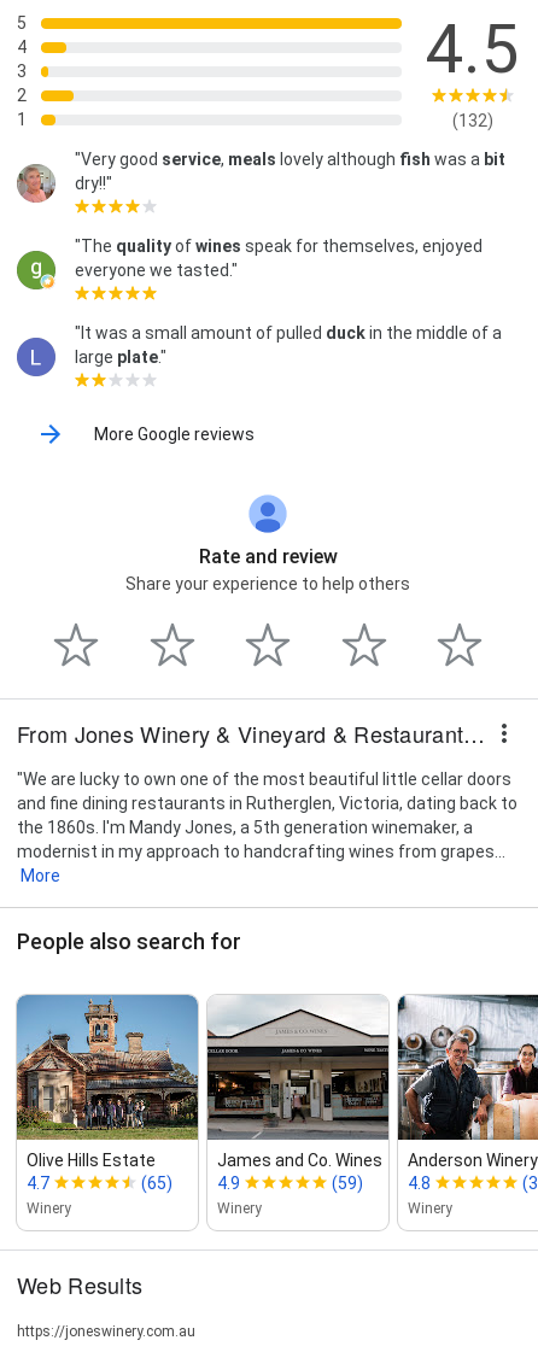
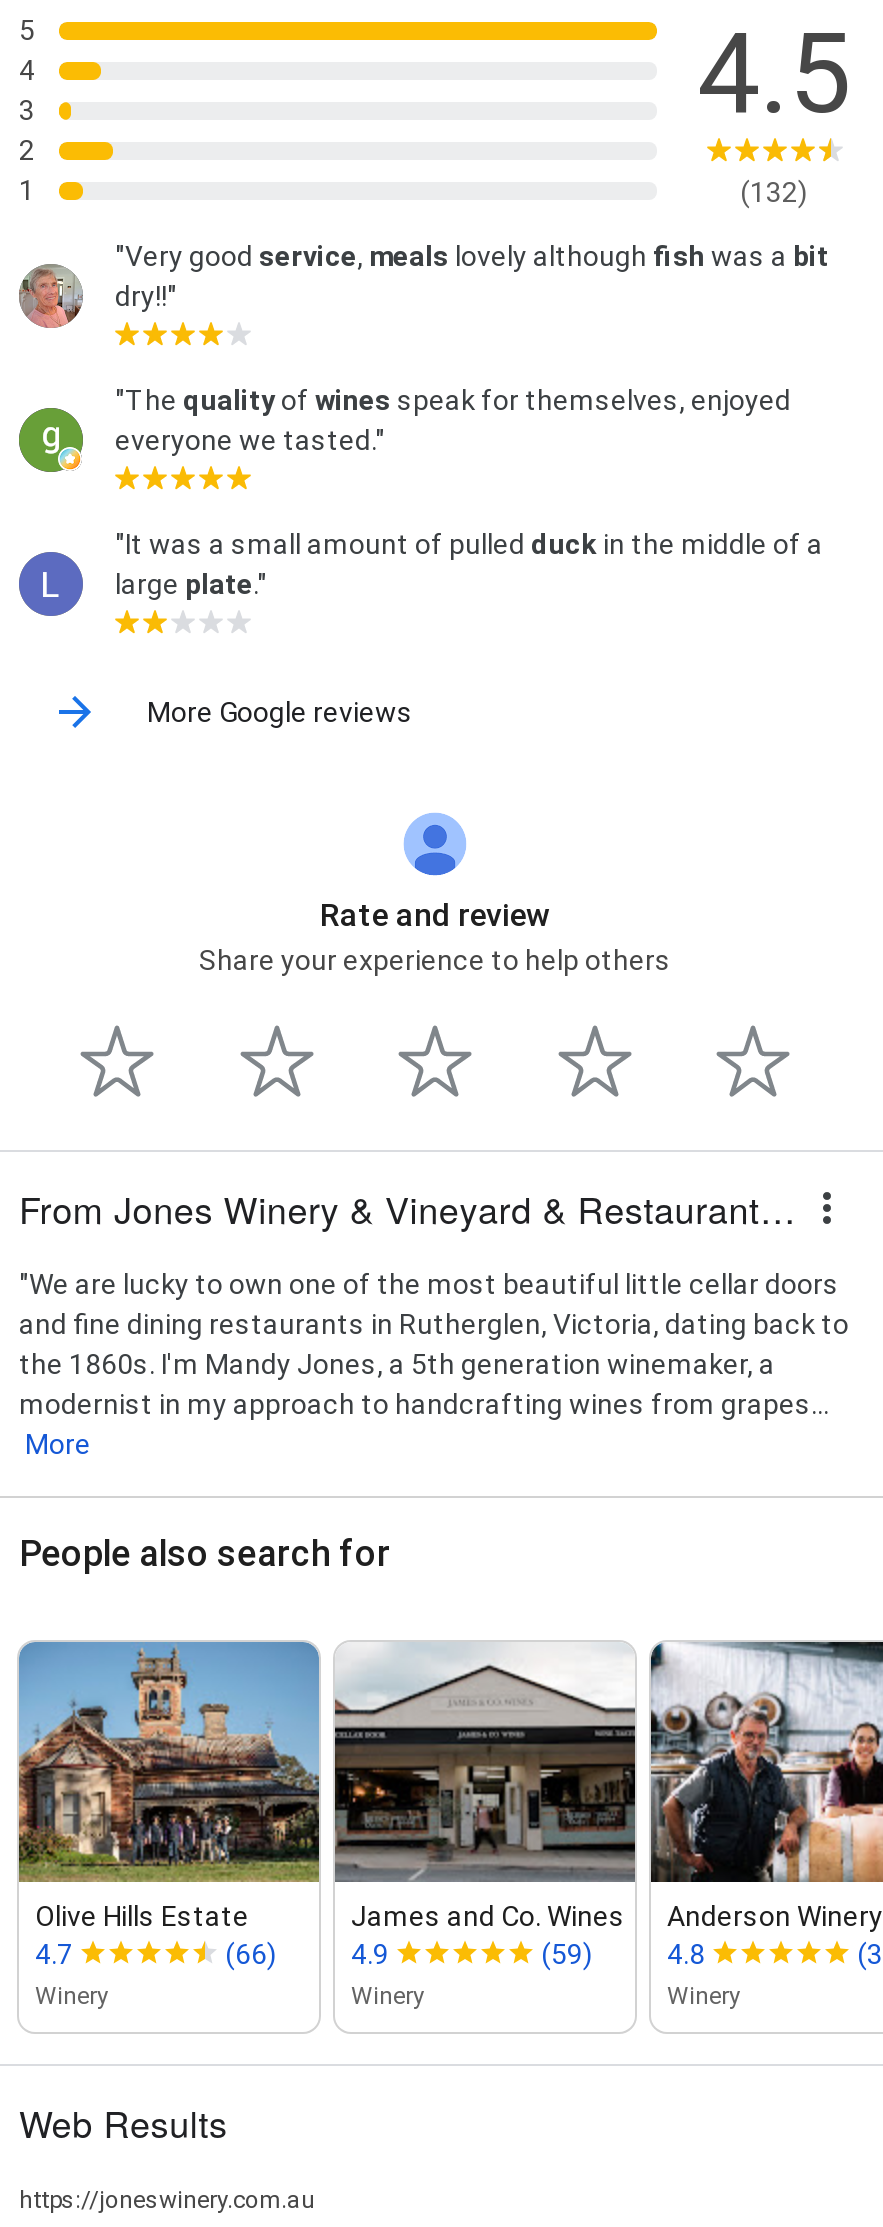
- (65)
+ (66)
